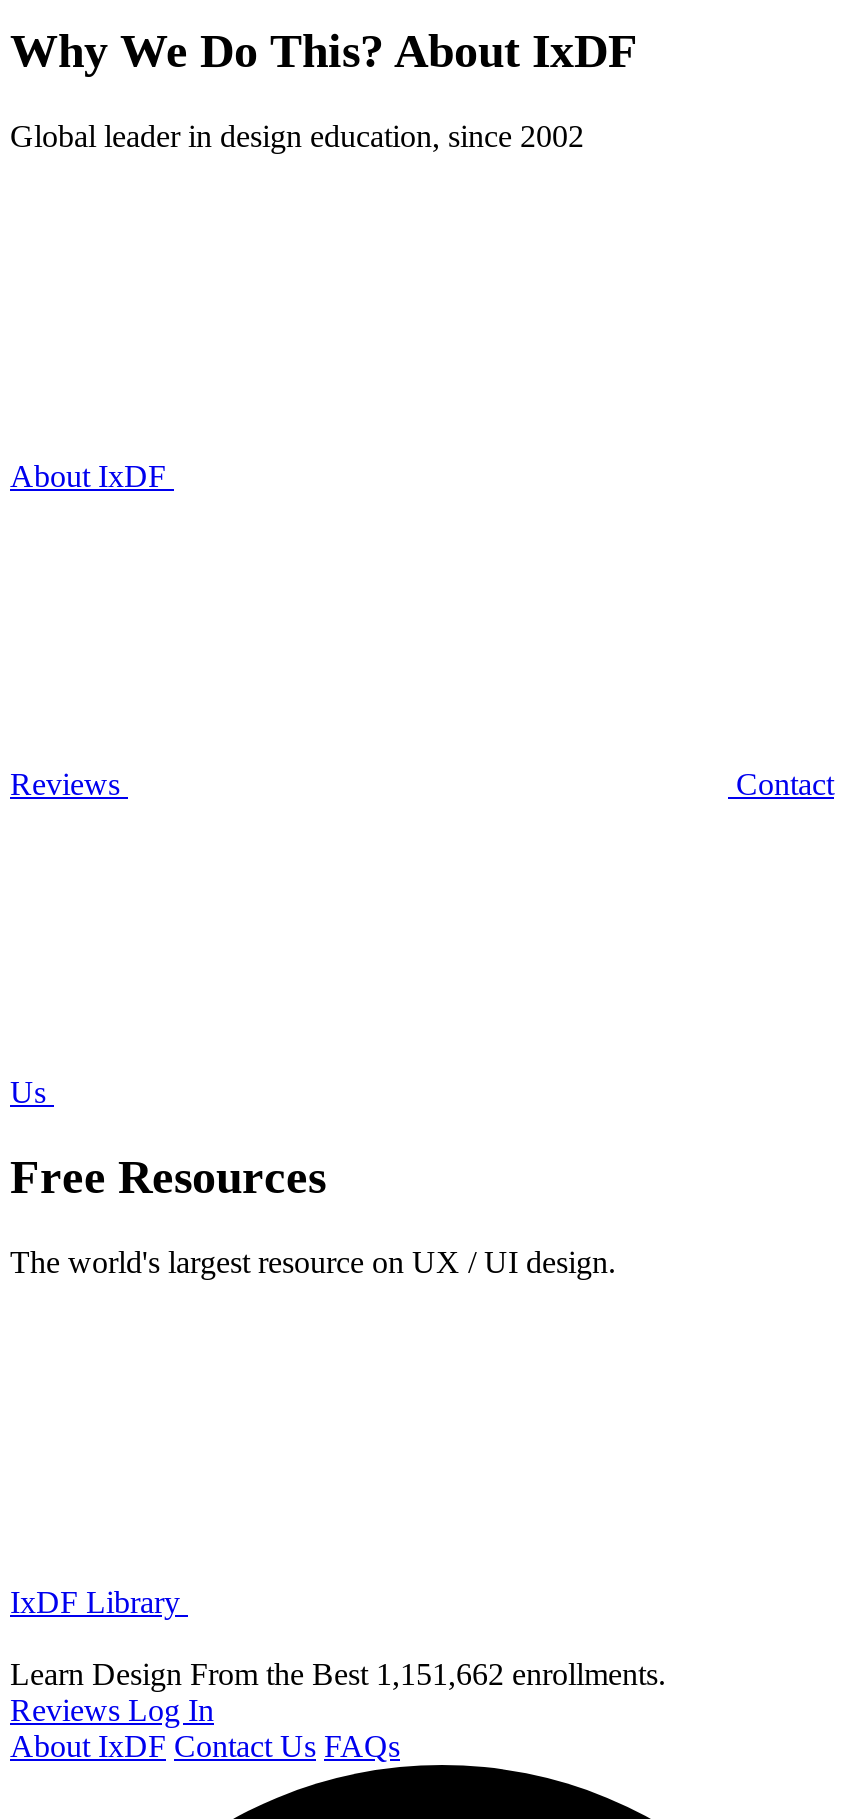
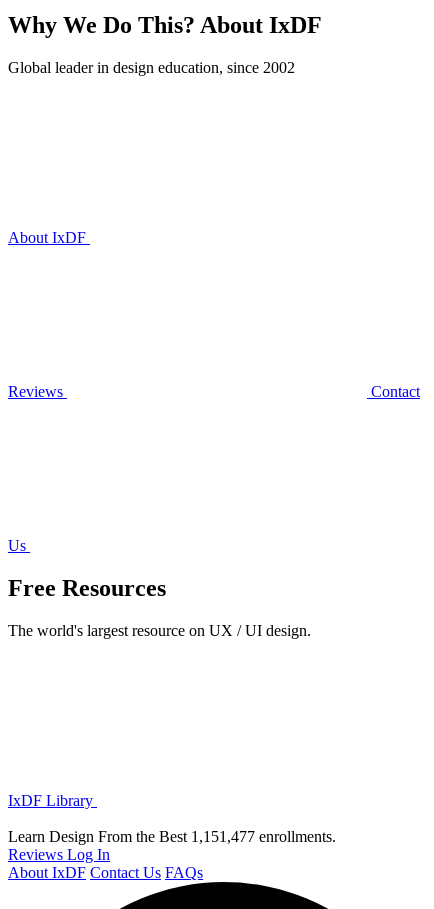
- Learn Design From the Best 1,151,662 enrollments.
+ Learn Design From the Best 1,151,477 enrollments.
